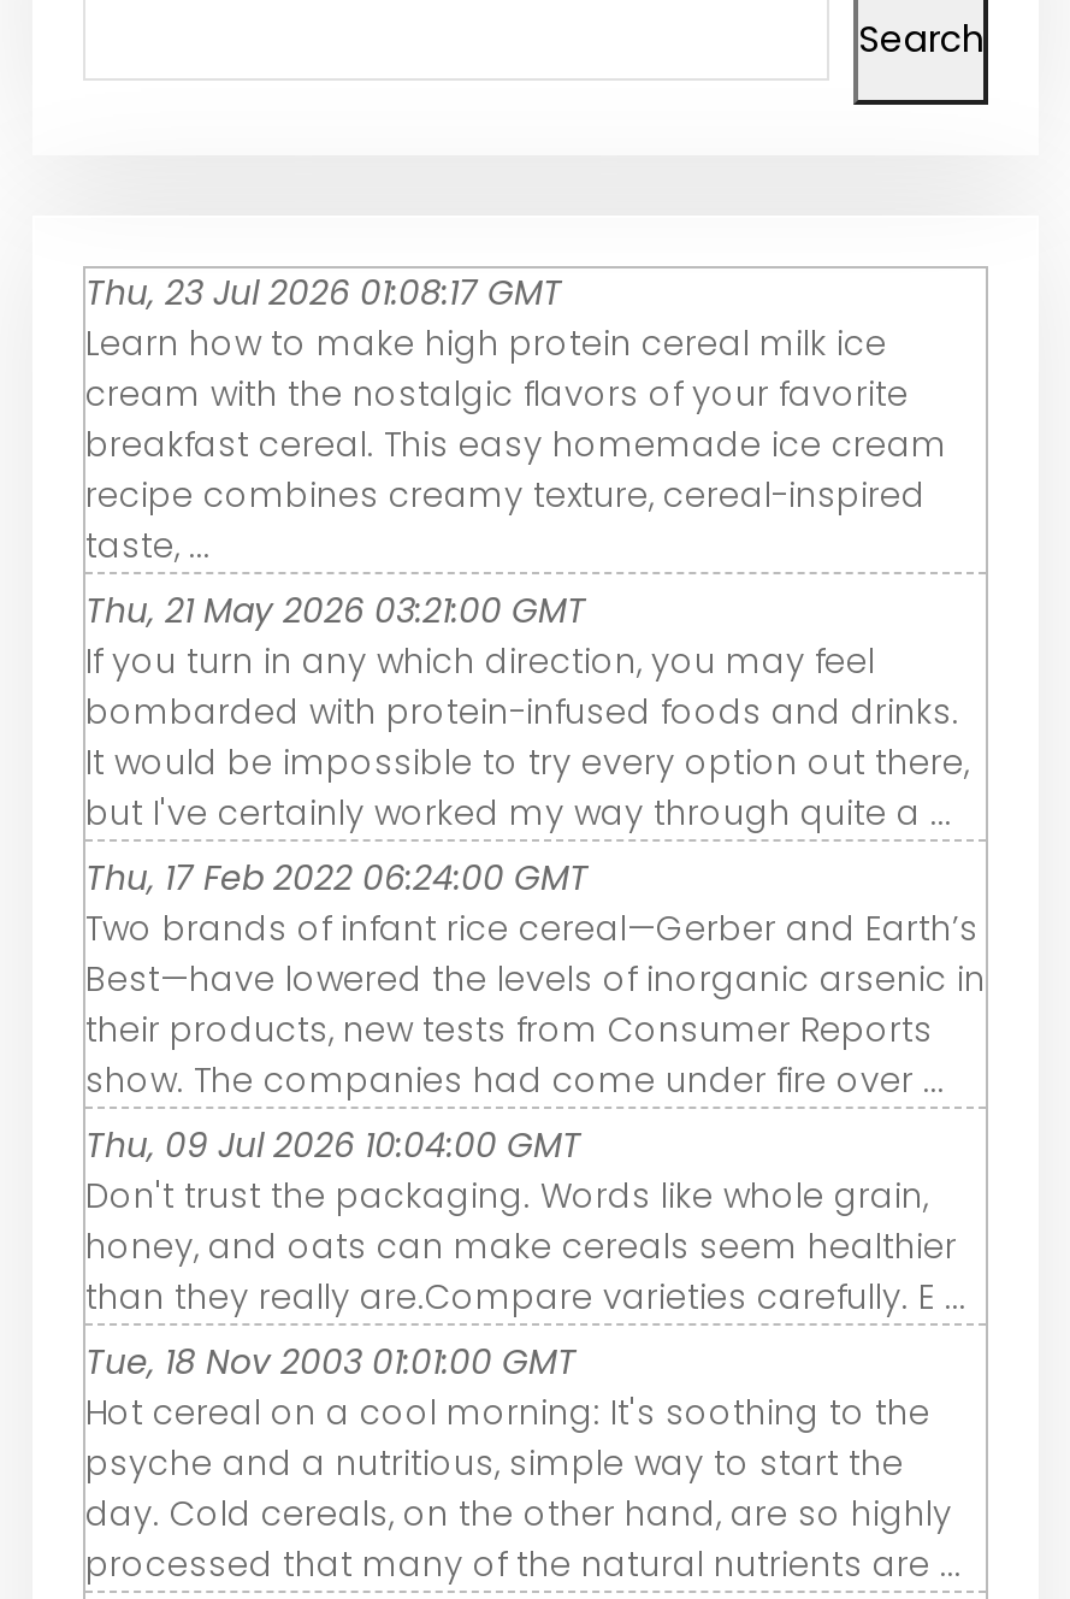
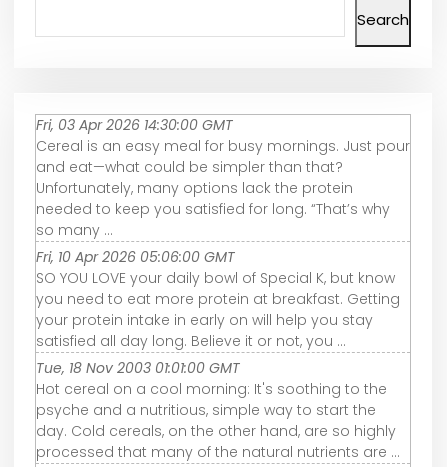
- Thu, 23 Jul 2026 01:08:17 GMT
- Learn how to make high protein cereal milk ice
- cream with the nostalgic flavors of your favorite
- breakfast cereal. This easy homemade ice cream
- recipe combines creamy texture, cereal-inspired
- taste, ...
- Thu, 21 May 2026 03:21:00 GMT
- If you turn in any which direction, you may feel
- bombarded with protein-infused foods and drinks.
- It would be impossible to try every option out there,
- but I've certainly worked my way through quite a ...
- Thu, 17 Feb 2022 06:24:00 GMT
- Two brands of infant rice cereal—Gerber and Earth’s
- Best—have lowered the levels of inorganic arsenic in
- their products, new tests from Consumer Reports
- show. The companies had come under fire over ...
- Thu, 09 Jul 2026 10:04:00 GMT
- Don't trust the packaging. Words like whole grain,
- honey, and oats can make cereals seem healthier
- than they really are.Compare varieties carefully. E ...
+ Fri, 03 Apr 2026 14:30:00 GMT
+ Cereal is an easy meal for busy mornings. Just pour
+ and eat—what could be simpler than that?
+ Unfortunately, many options lack the protein
+ needed to keep you satisfied for long. “That’s why
+ so many ...
+ Fri, 10 Apr 2026 05:06:00 GMT
+ SO YOU LOVE your daily bowl of Special K, but know
+ you need to eat more protein at breakfast. Getting
+ your protein intake in early on will help you stay
+ satisfied all day long. Believe it or not, you ...
